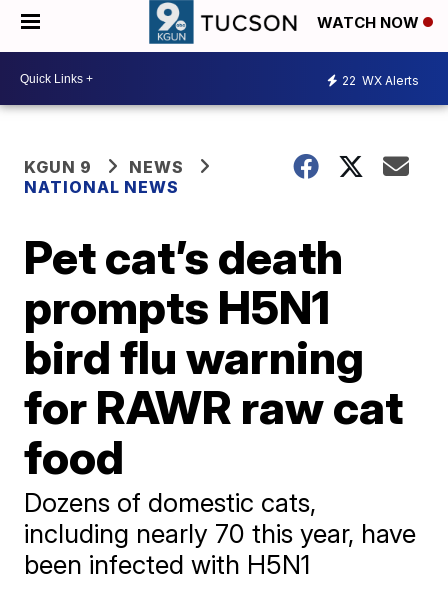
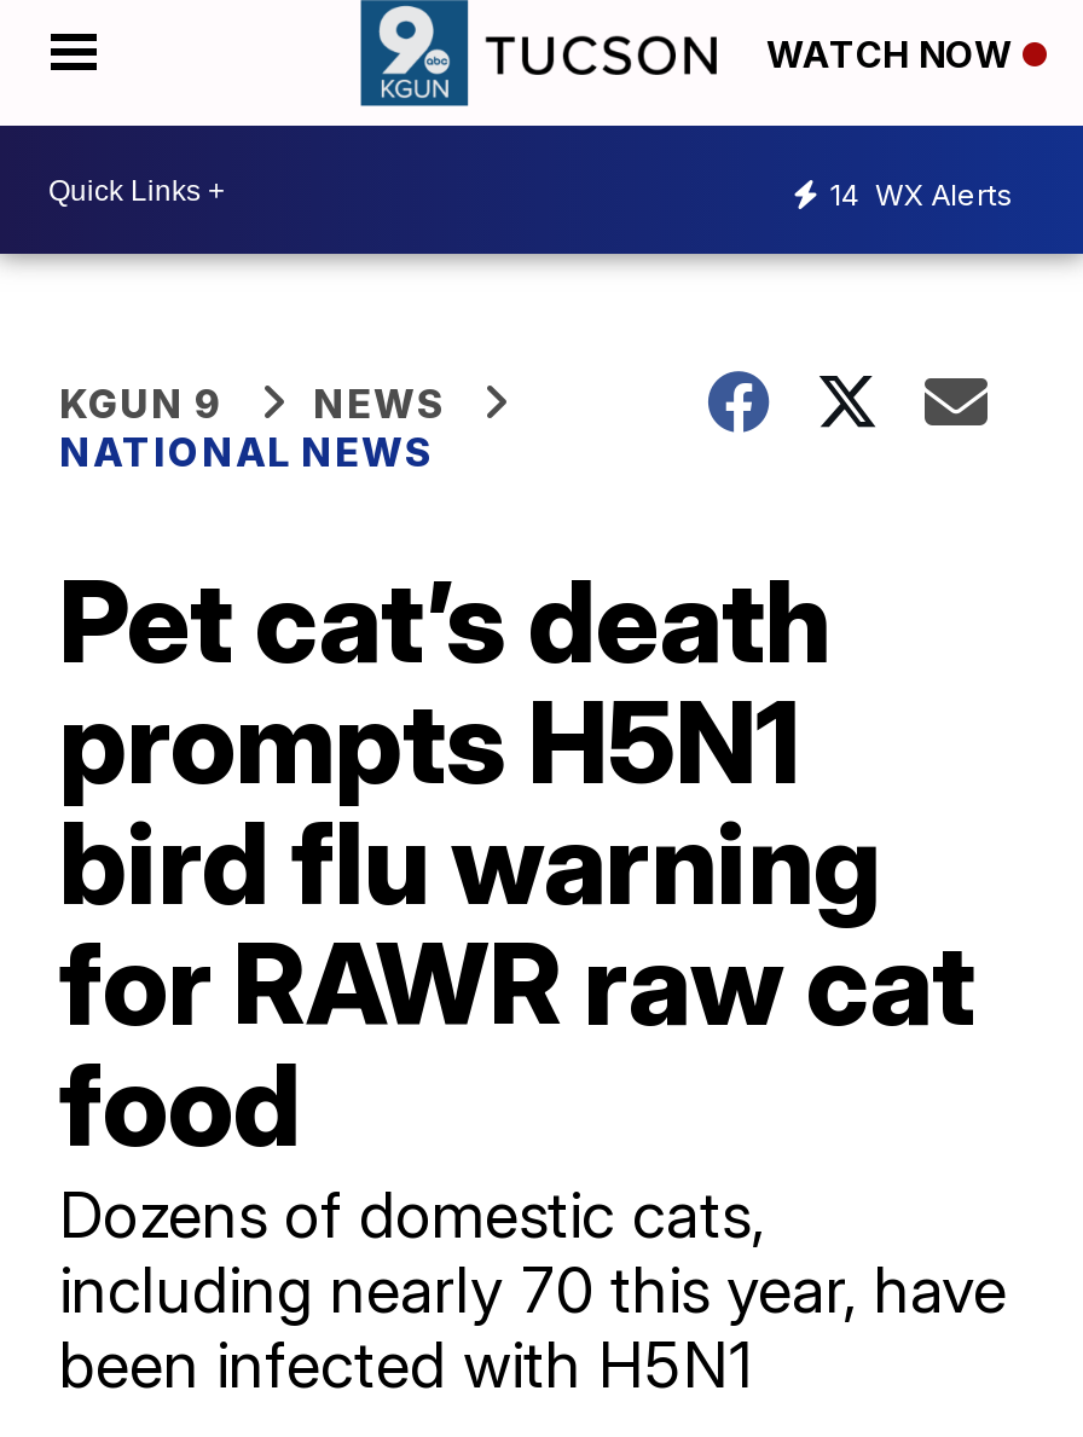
- 22 WX Alerts
+ 14 WX Alerts
